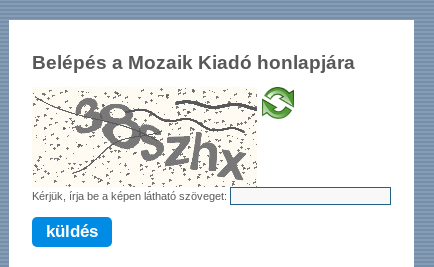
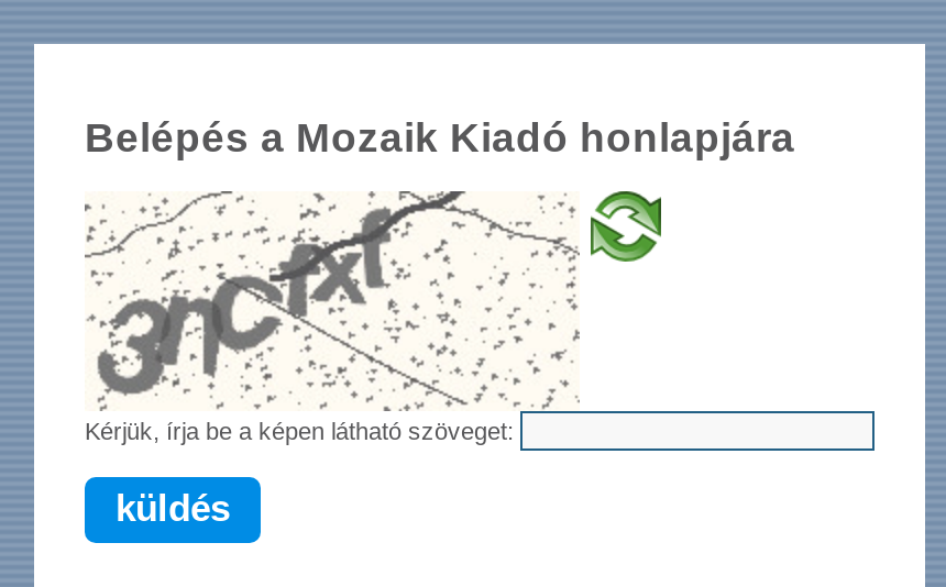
- [image]
+ [image]
